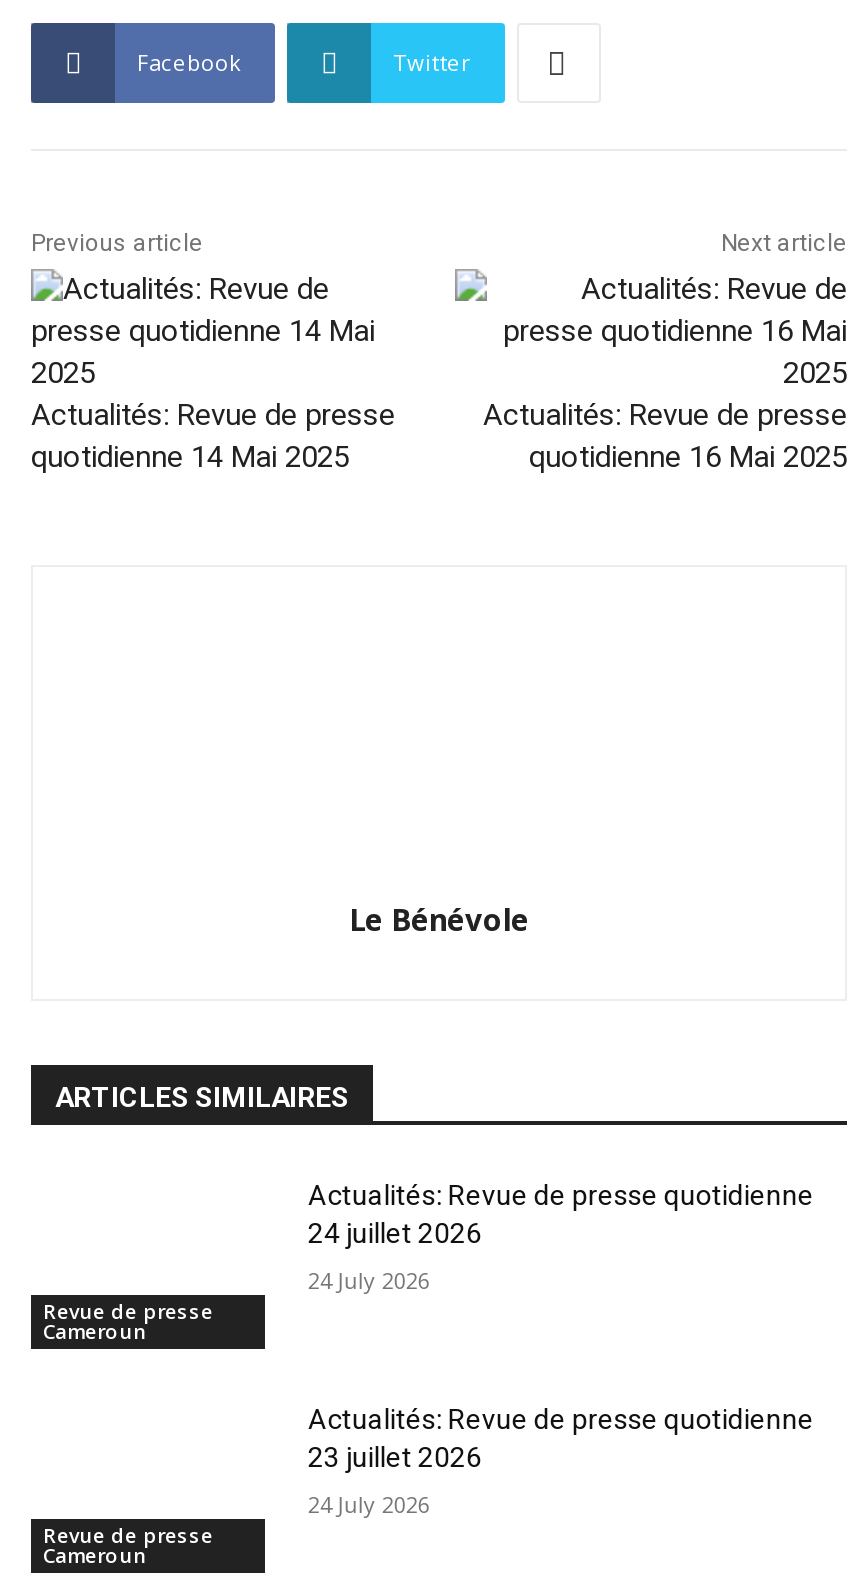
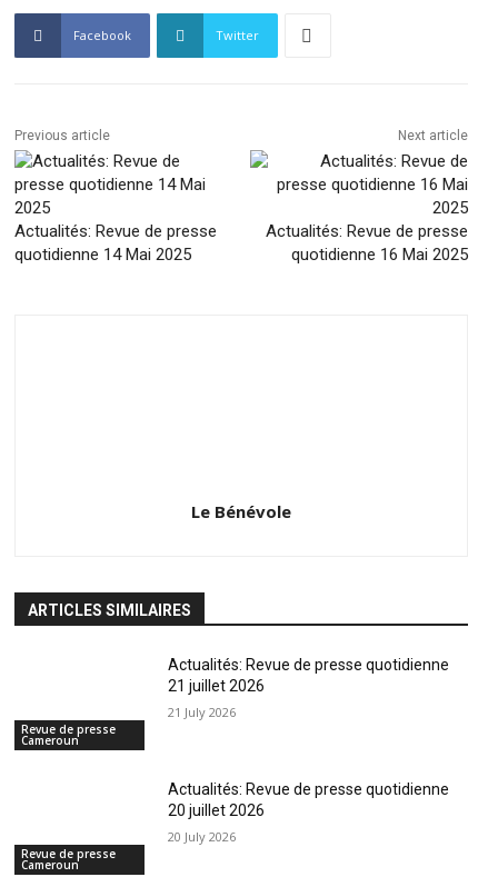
- 24 juillet 2026
+ 21 juillet 2026

- 24 July 2026
+ 21 July 2026

- 23 juillet 2026
+ 20 juillet 2026

- 24 July 2026
+ 20 July 2026
